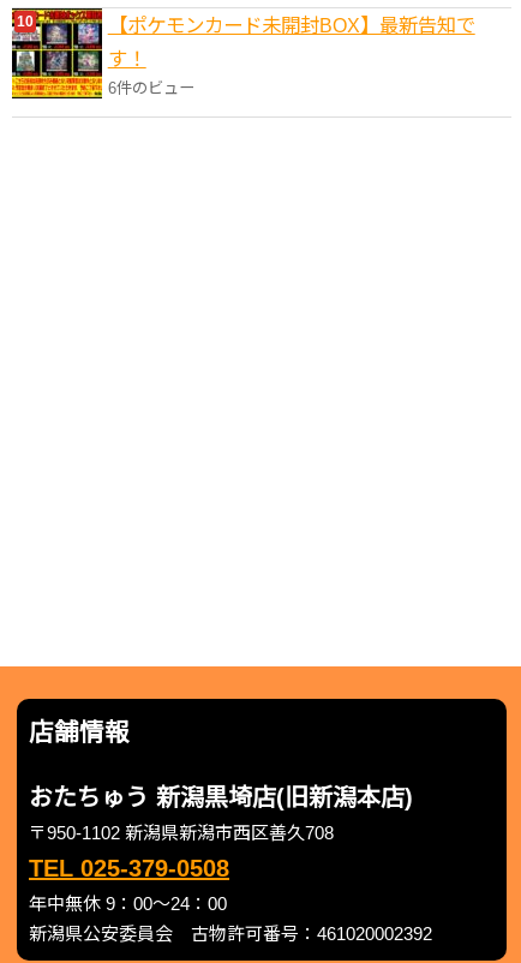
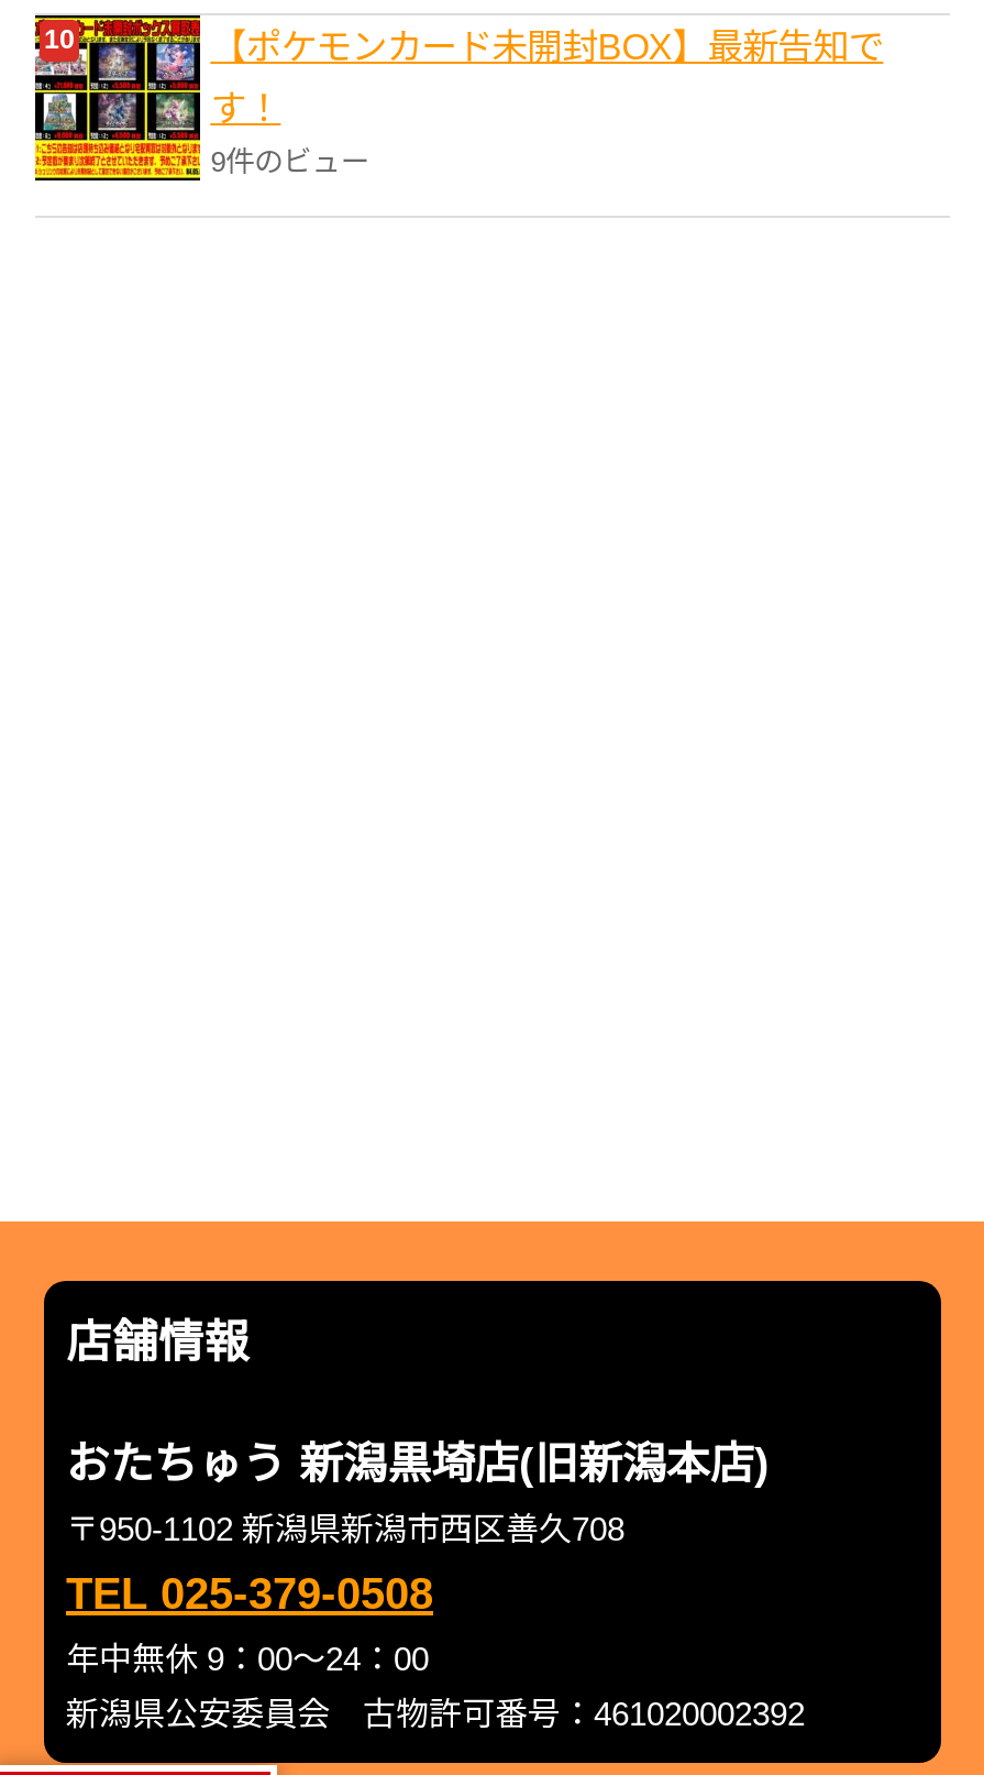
- 6件のビュー
+ 9件のビュー
